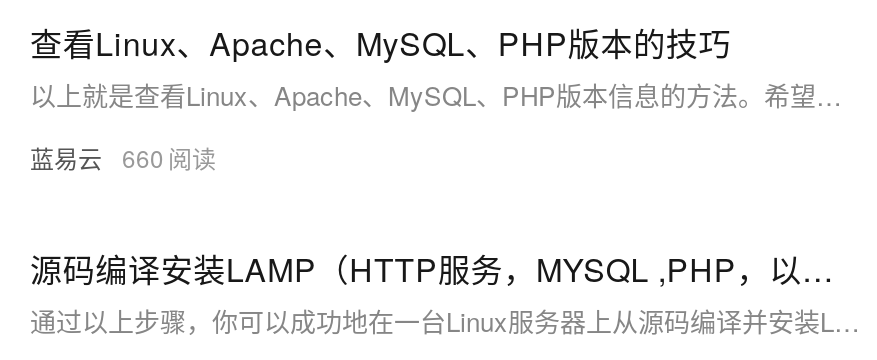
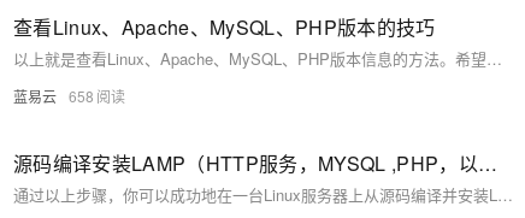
- 蓝易云 660
+ 蓝易云 658
